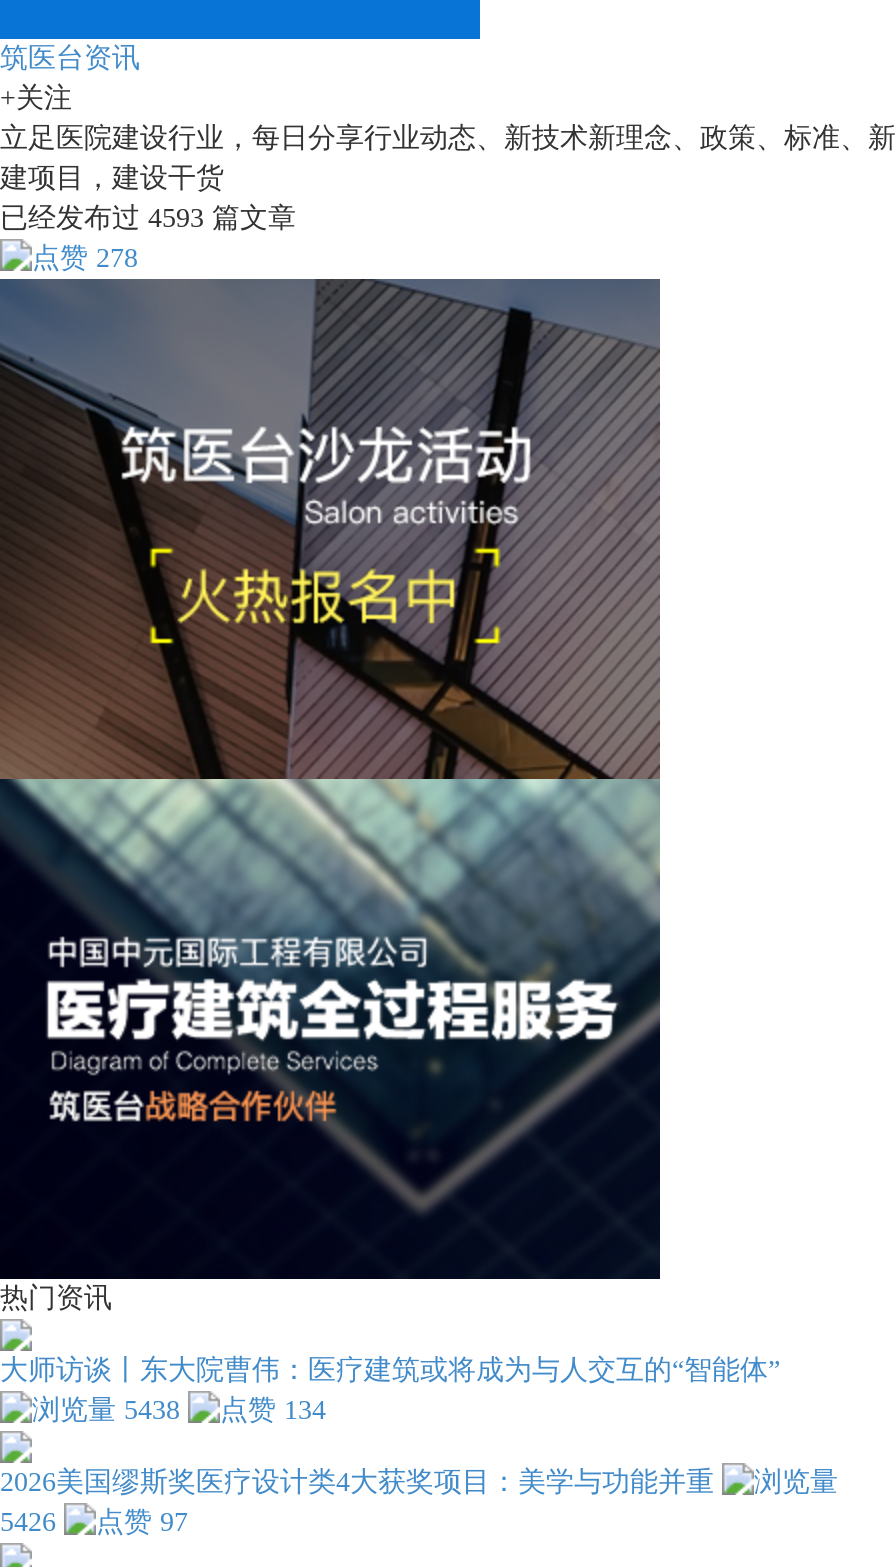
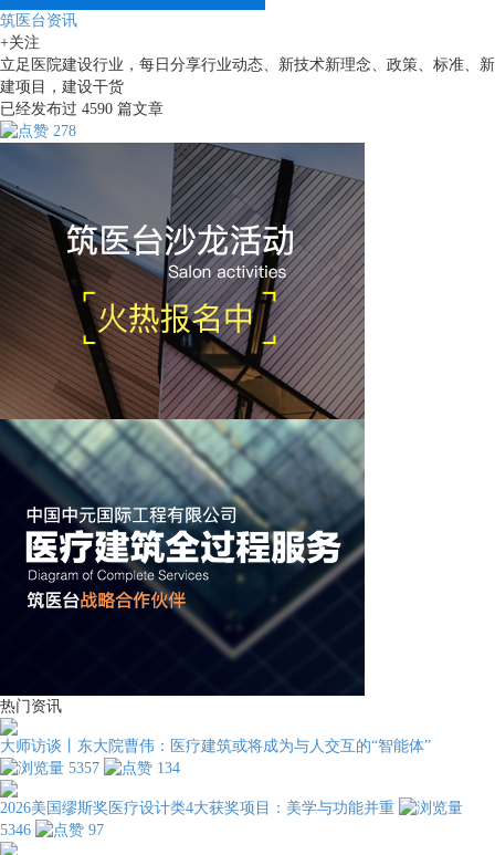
- 已经发布过4593篇文章
+ 已经发布过4590篇文章

- 5438
+ 5357

- 5426
+ 5346
